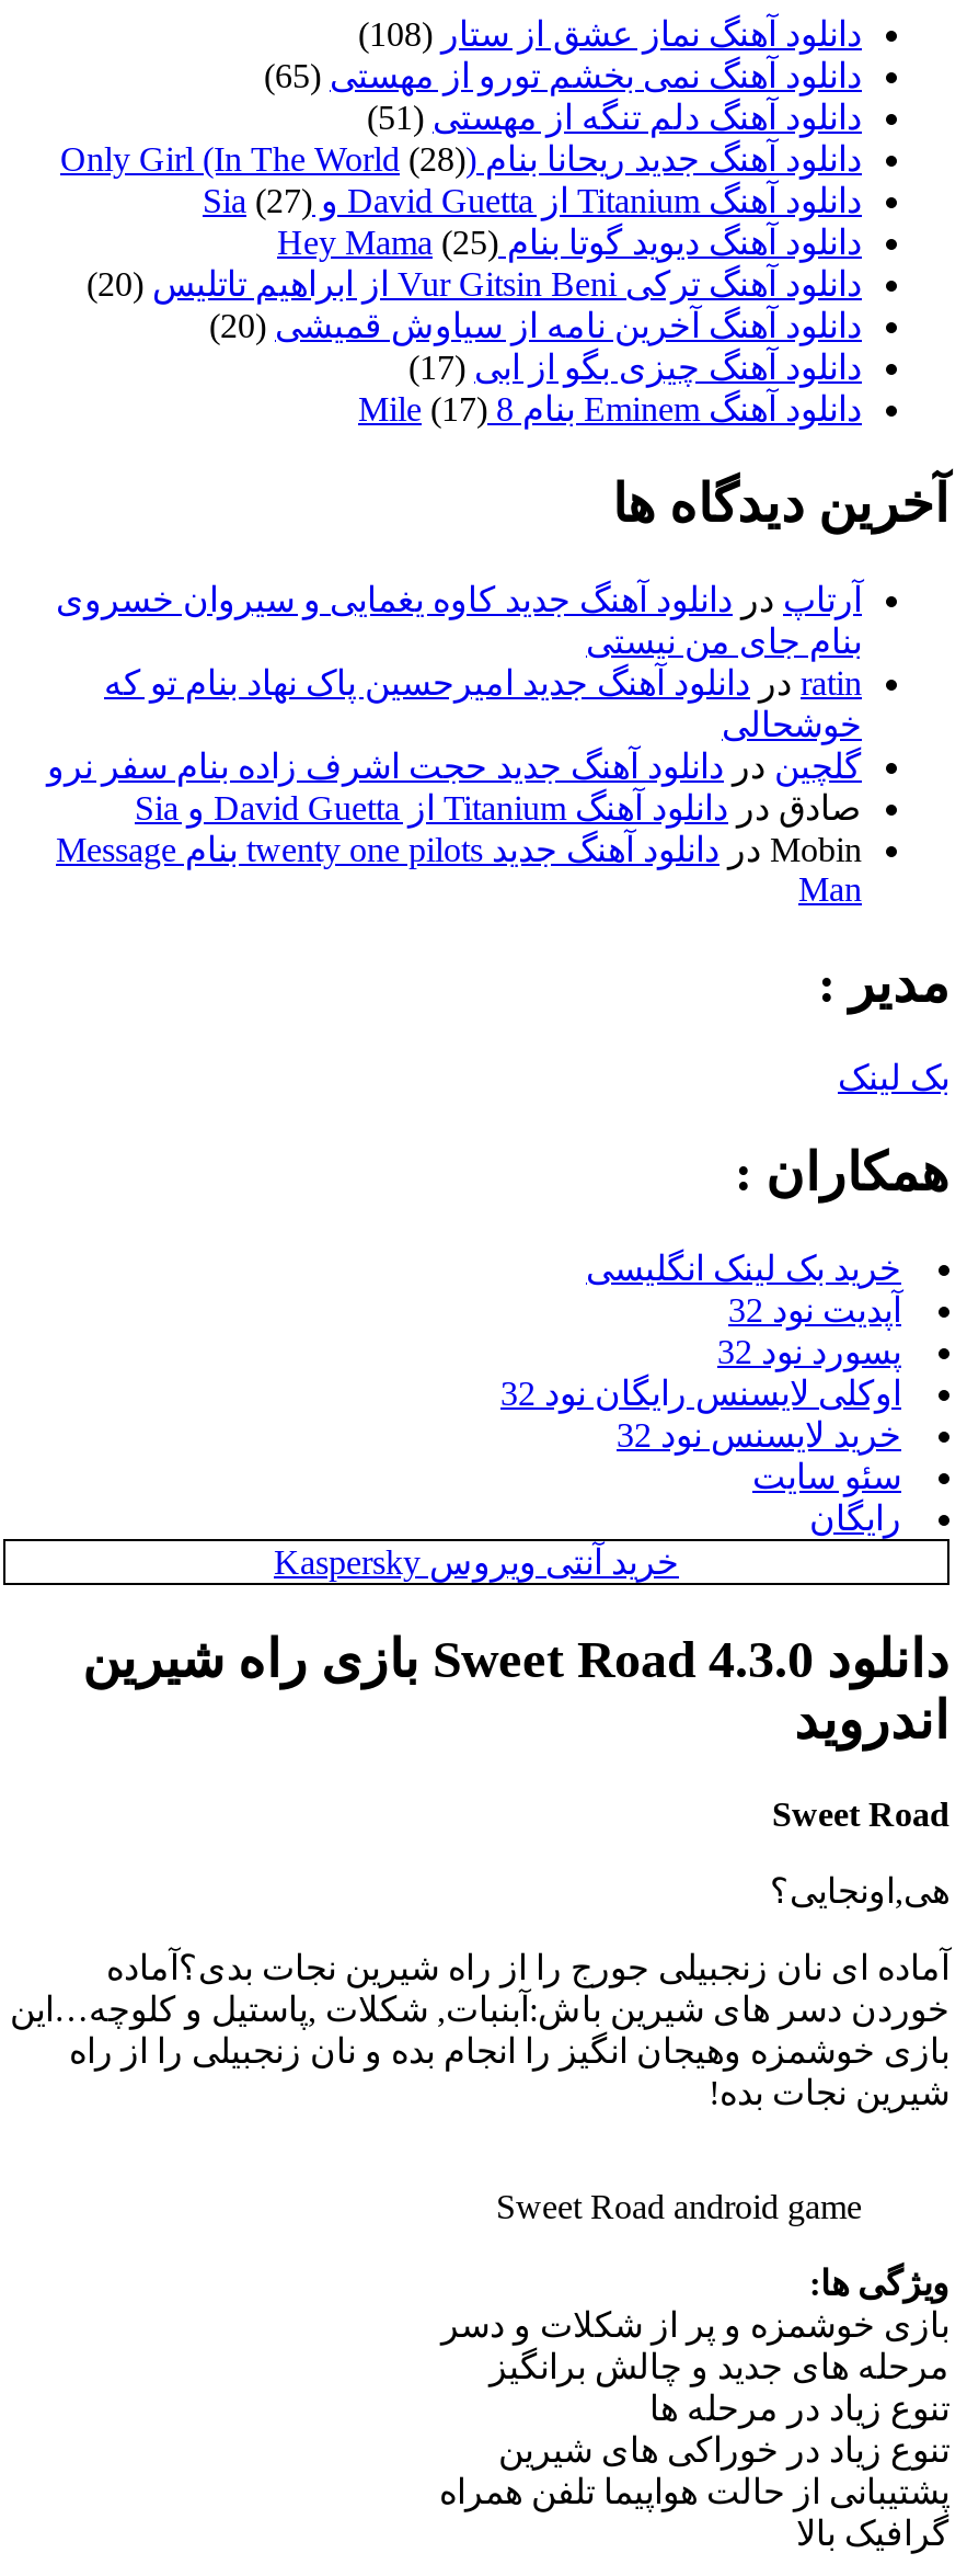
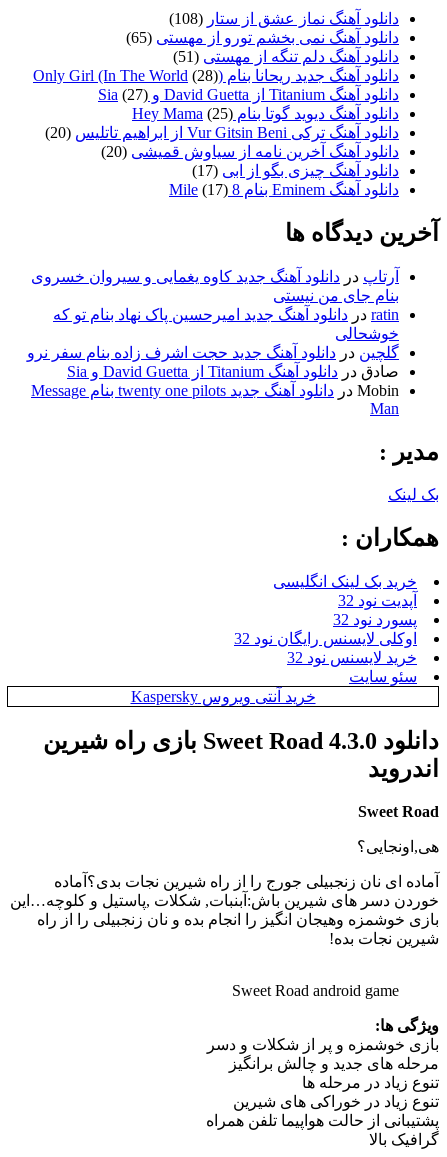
- رایگان
